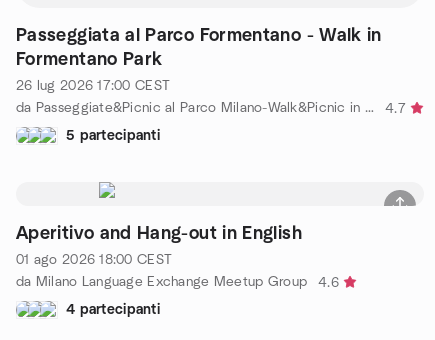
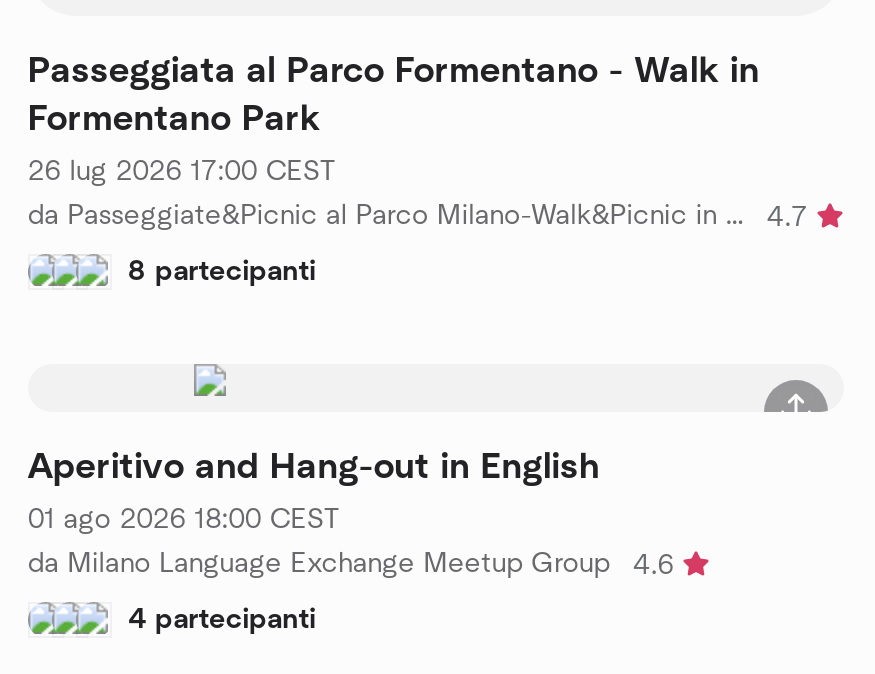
- 5 partecipanti
+ 8 partecipanti
